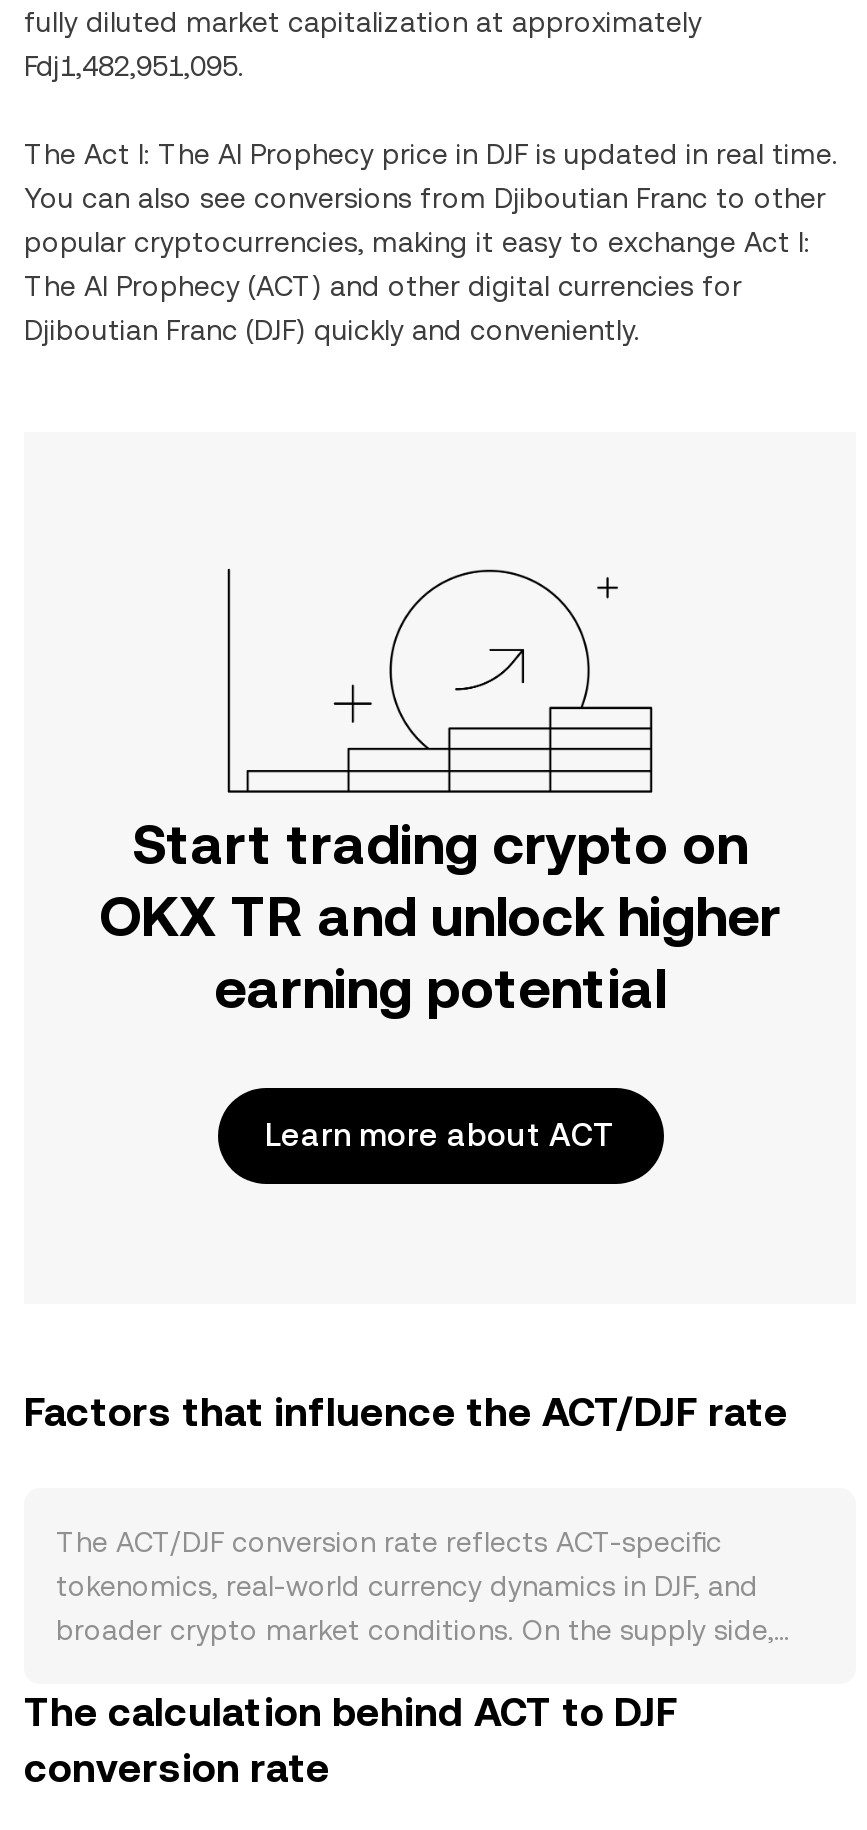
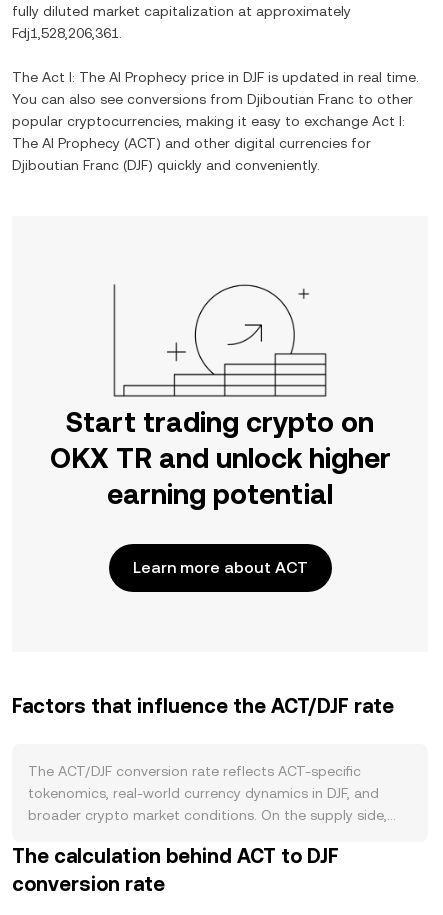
- Fdj1,482,951,095.
+ Fdj1,528,206,361.
